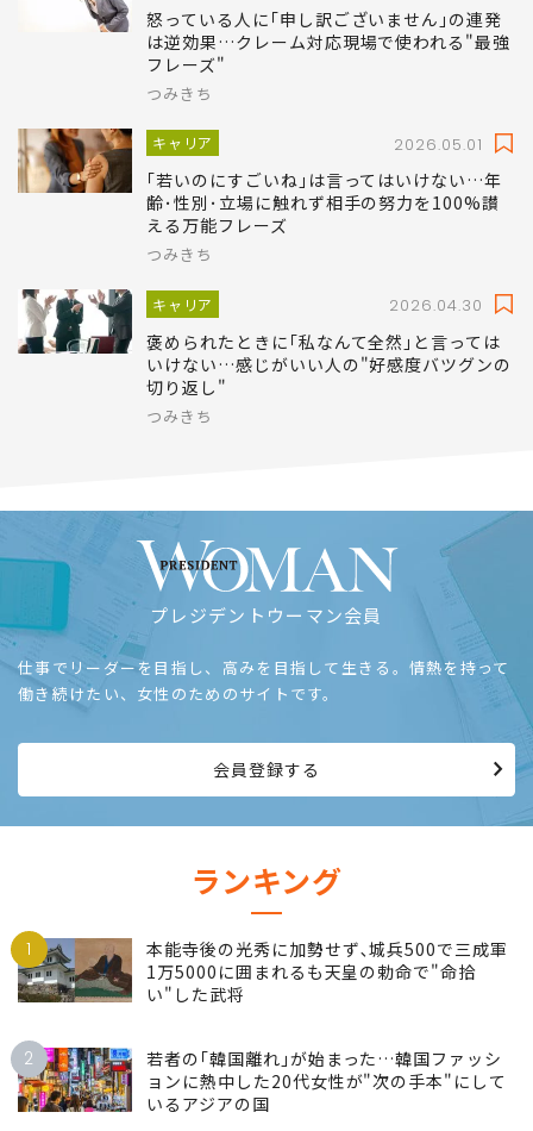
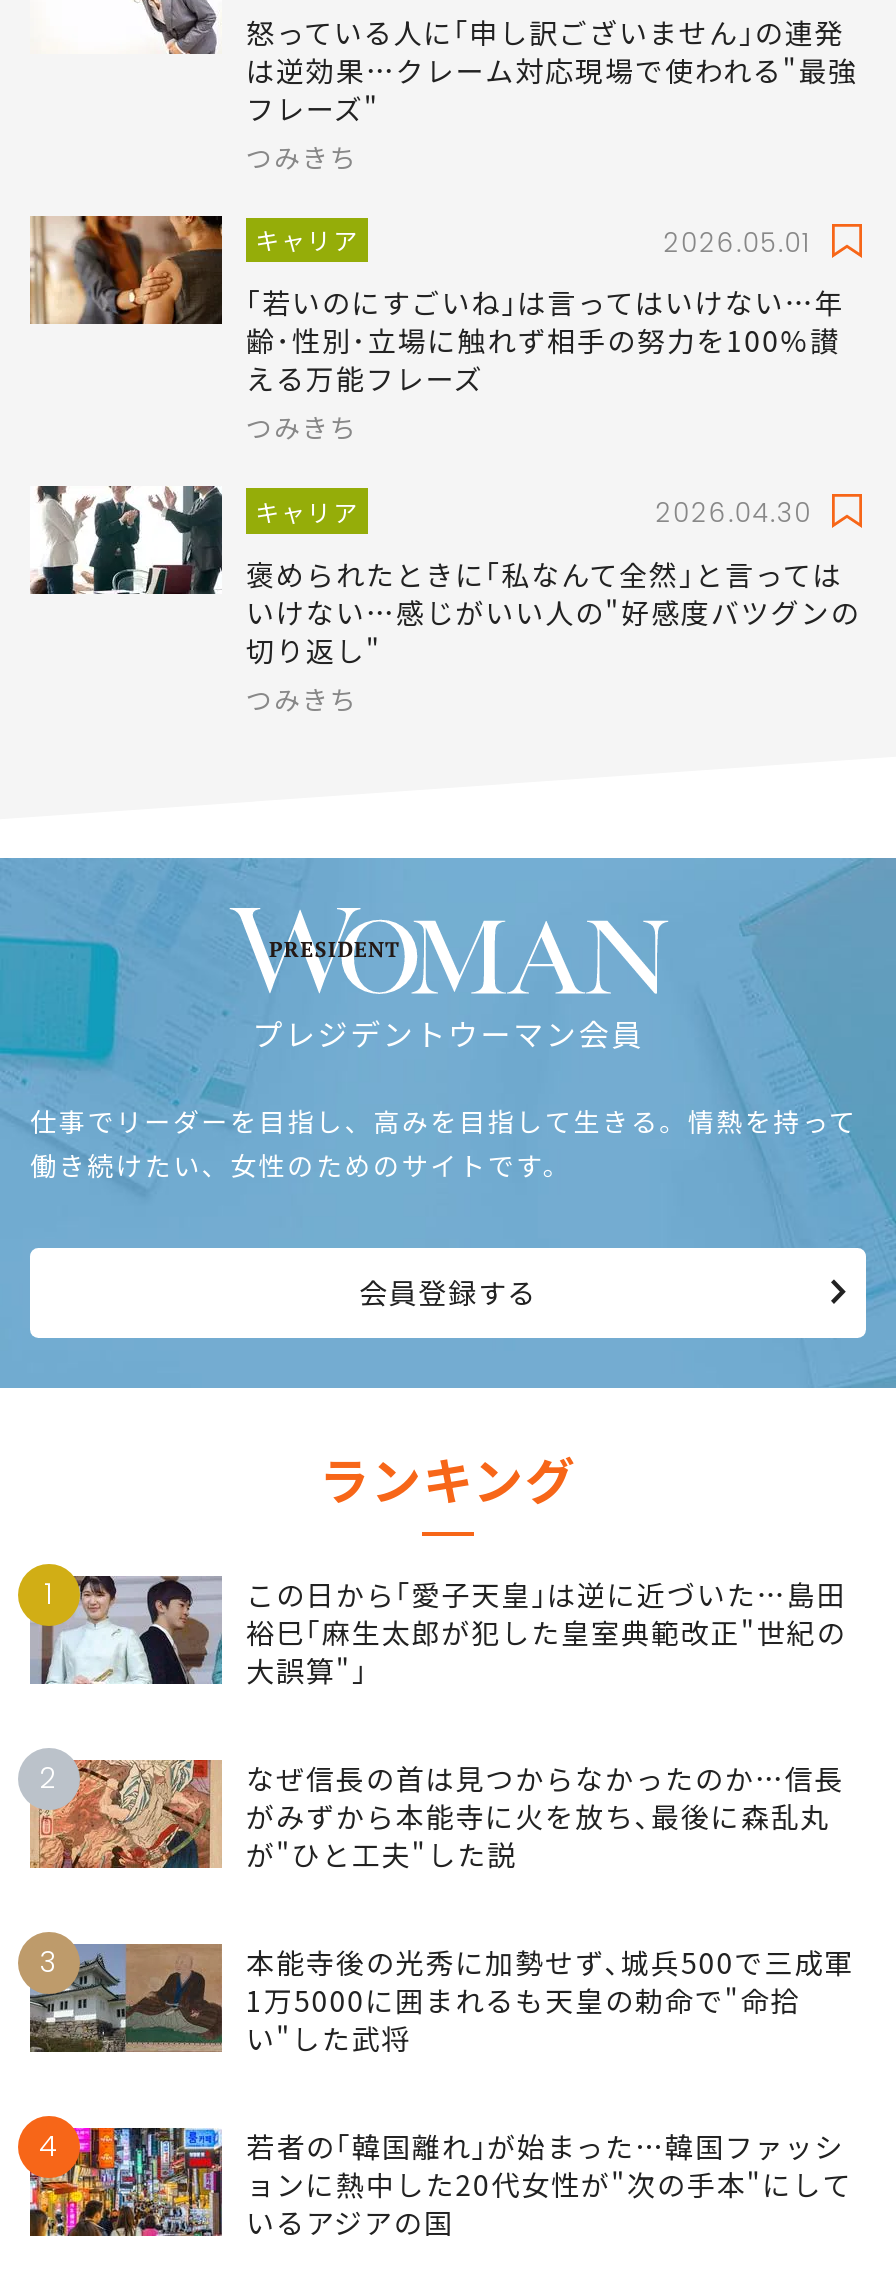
+ [image]
+ この日から｢愛子天皇｣は逆に近づいた…島田
+ 裕巳｢麻生太郎が犯した皇室典範改正"世紀の
+ 大誤算"｣
+ 2
+ なぜ信長の首は見つからなかったのか…信長
+ がみずから本能寺に火を放ち､最後に森乱丸
+ が"ひと工夫"した説
+ 3

- 2
+ 4
